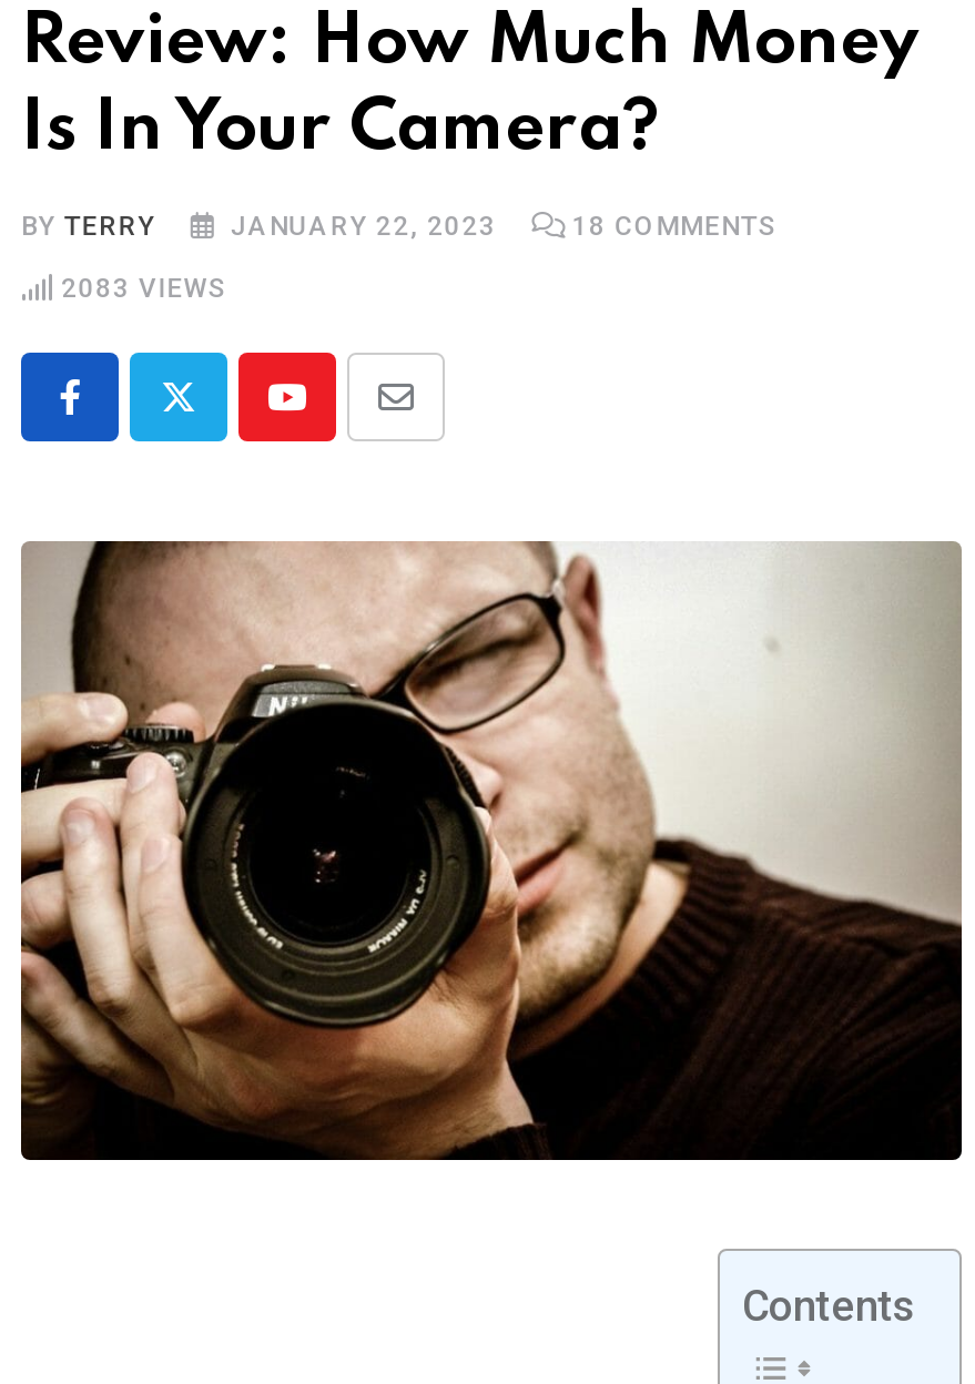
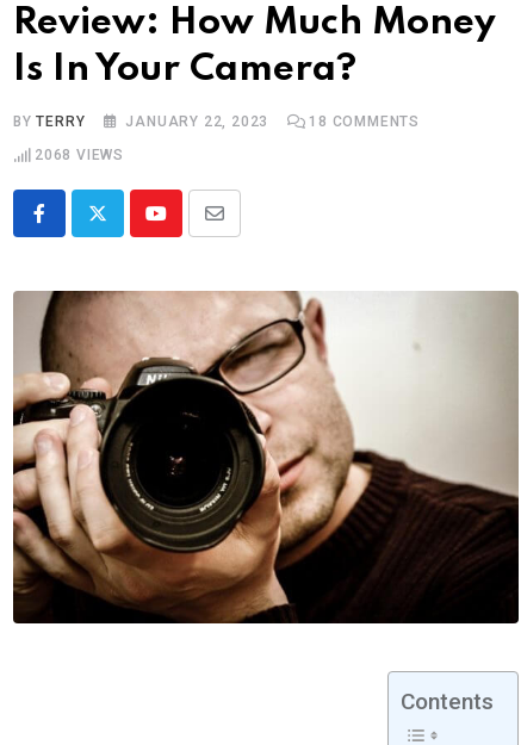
- 2083 VIEWS
+ 2068 VIEWS
